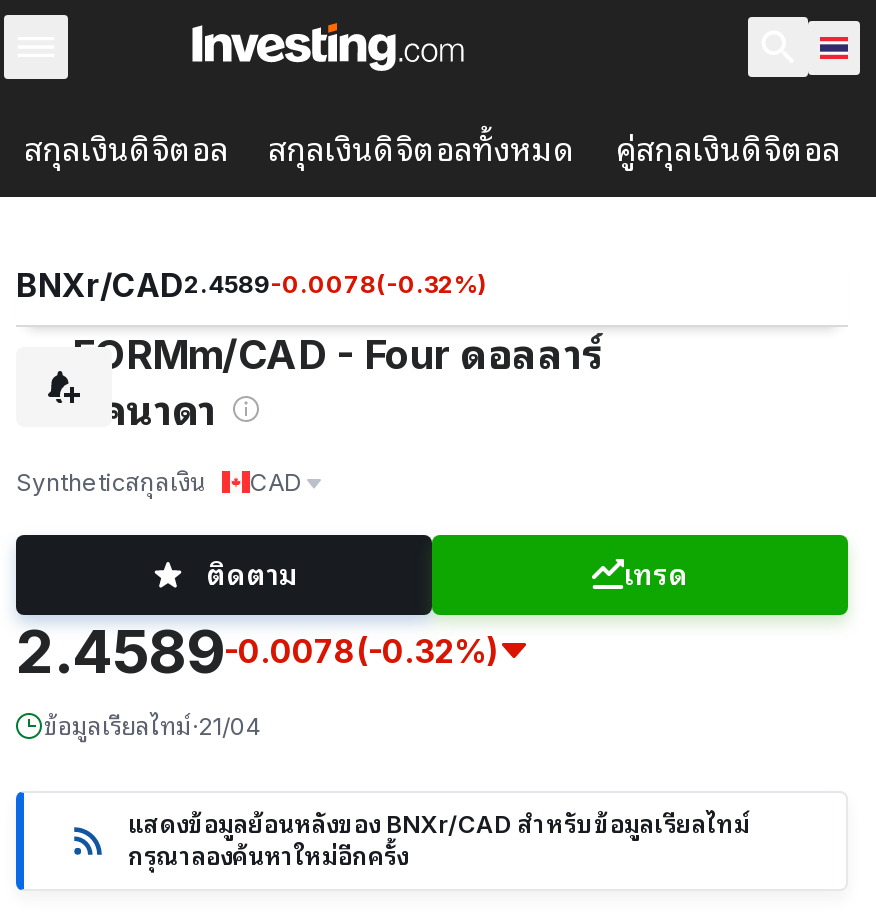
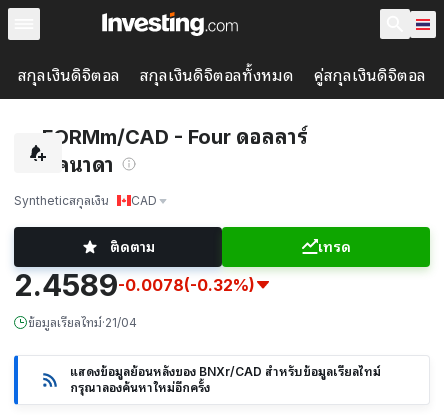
- BNXr/CAD2.4589-0.0078(-0.32%)
